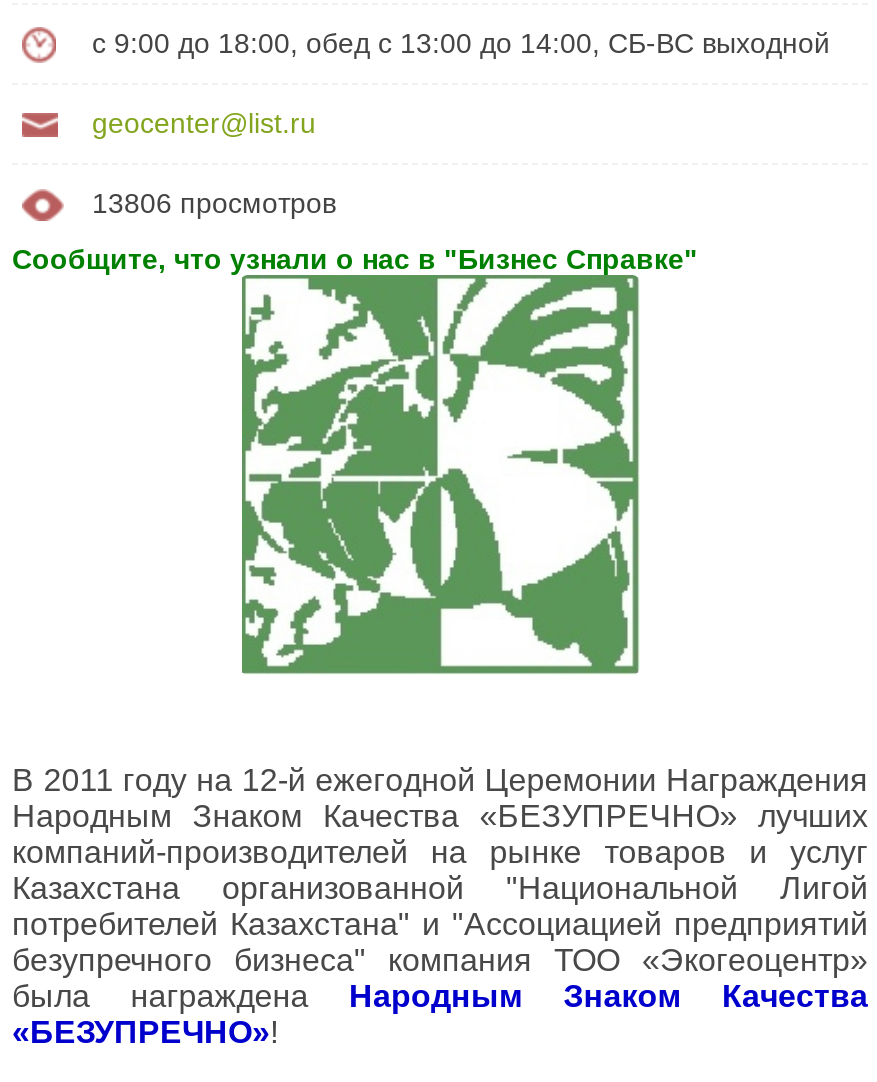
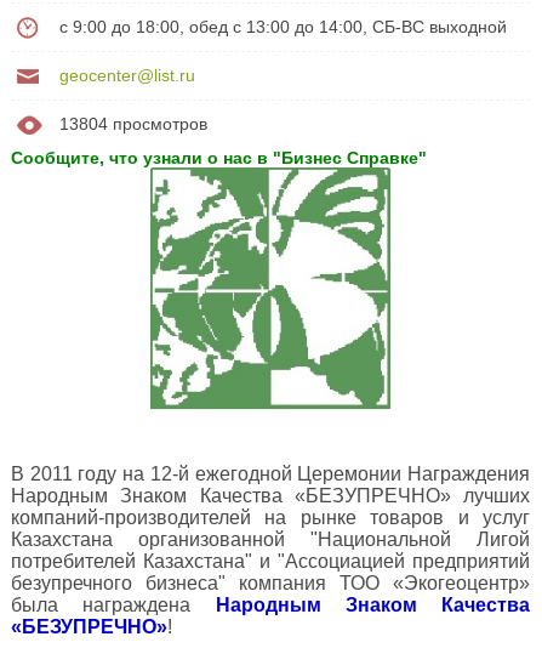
- 13806 просмотров
+ 13804 просмотров
